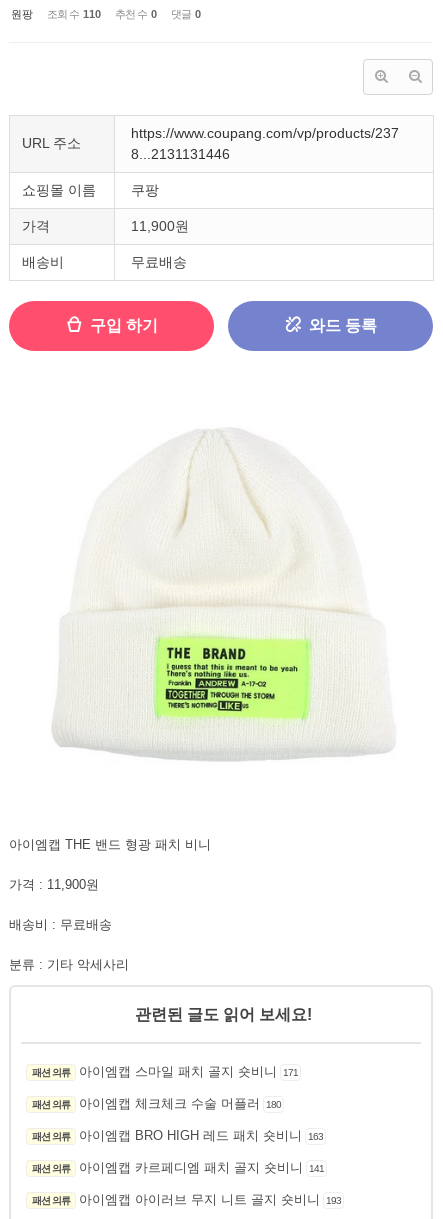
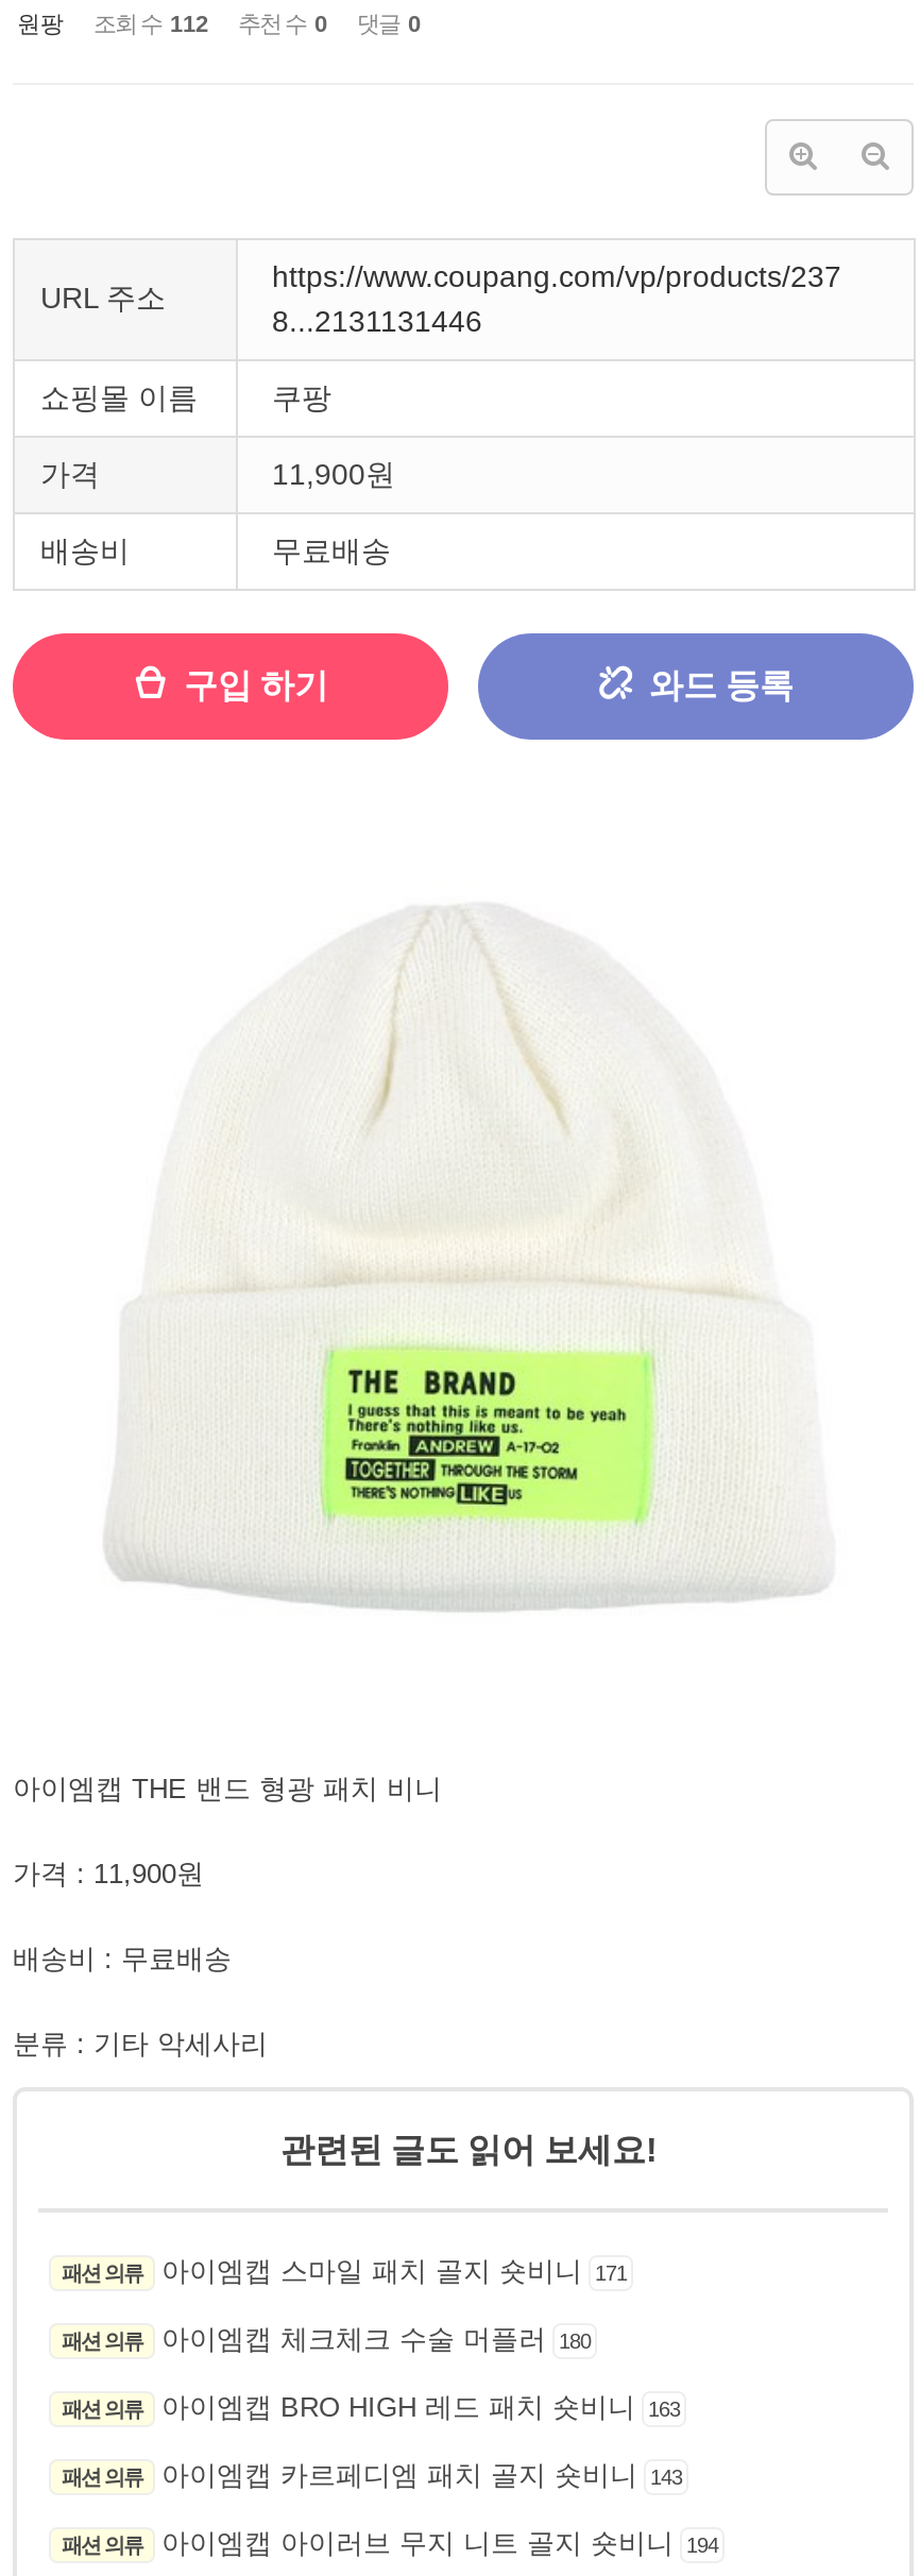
- 원팡 조회 수 110 추천 수 0 댓글 0
+ 원팡 조회 수 112 추천 수 0 댓글 0

- 아이엠캡 카르페디엠 패치 골지 숏비니 141
+ 아이엠캡 카르페디엠 패치 골지 숏비니 143

- 아이엠캡 아이러브 무지 니트 골지 숏비니 193
+ 아이엠캡 아이러브 무지 니트 골지 숏비니 194
